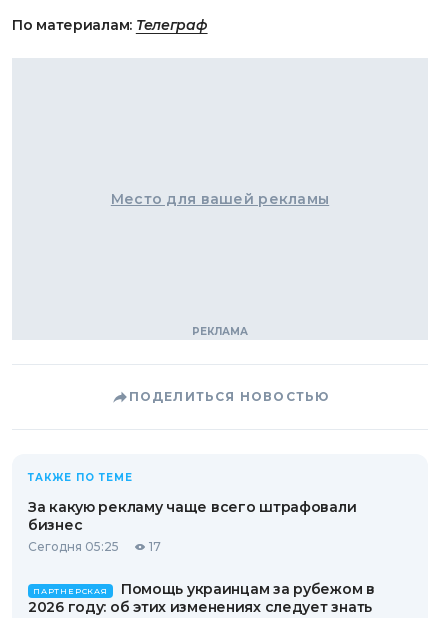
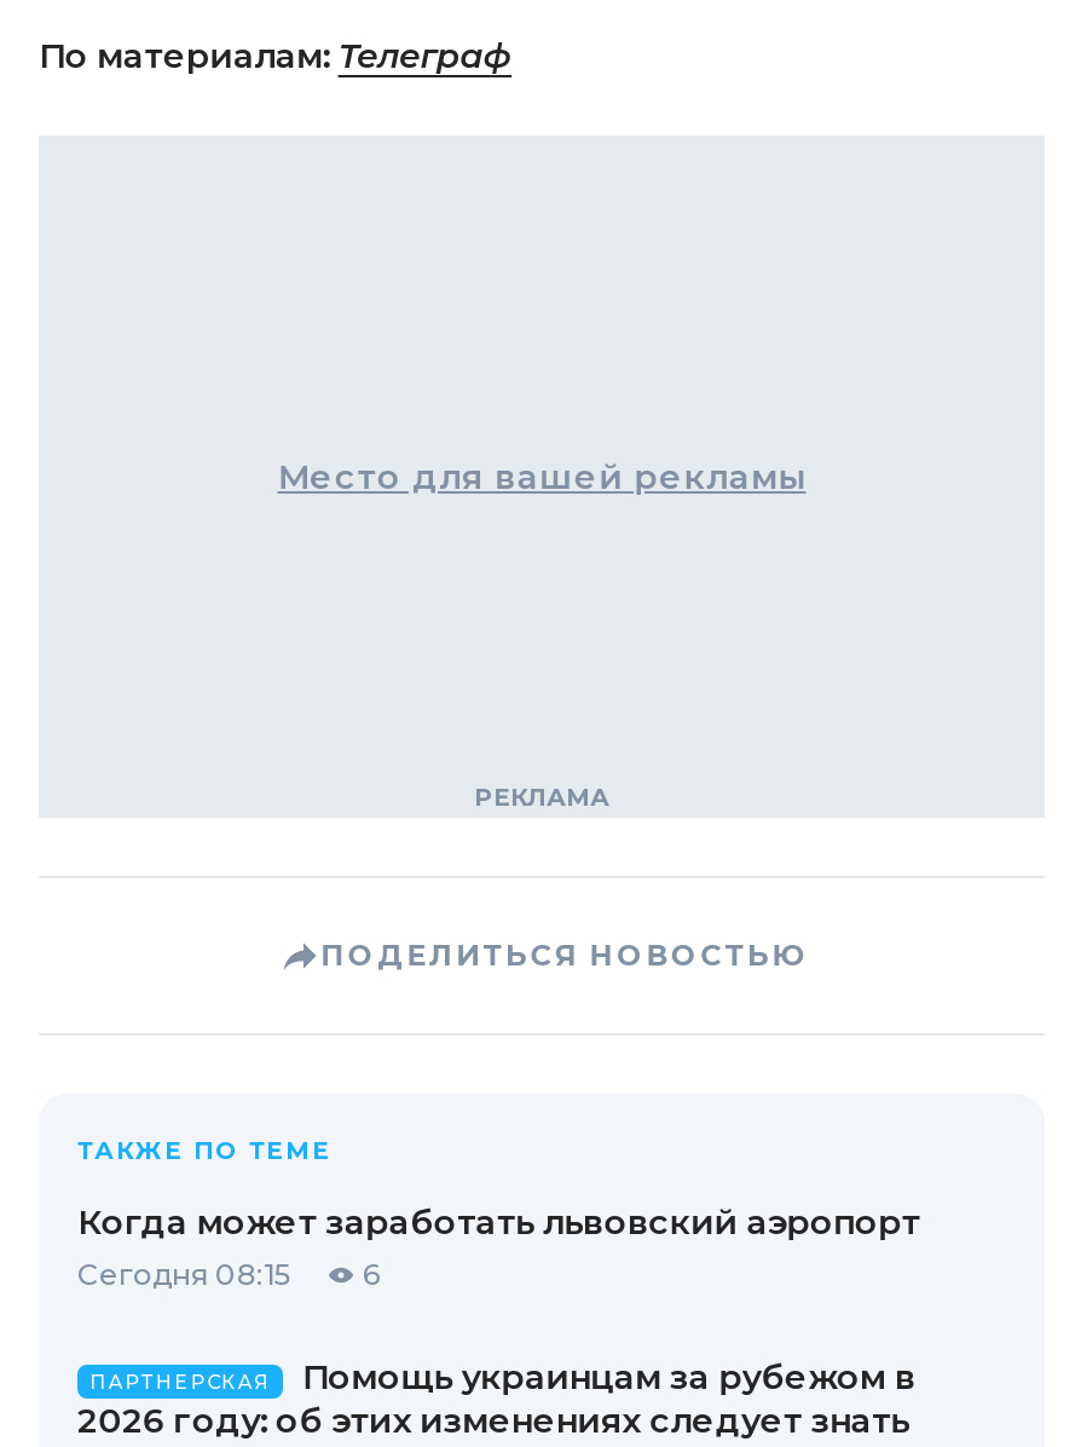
- За какую рекламу чаще всего штрафовали
- бизнес
- Сегодня 05:25
- 17
+ Когда может заработать львовский аэропорт
+ Сегодня 08:15
+ 6
